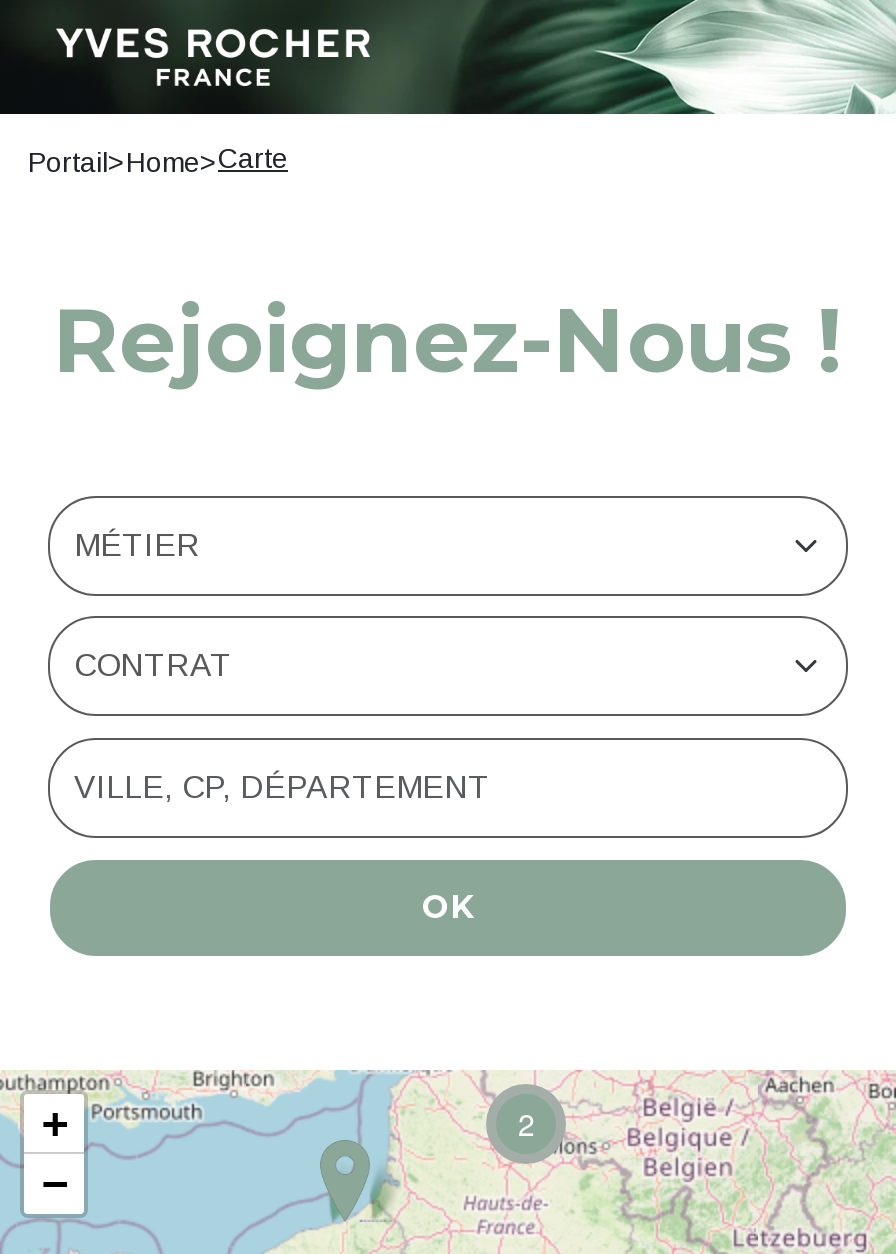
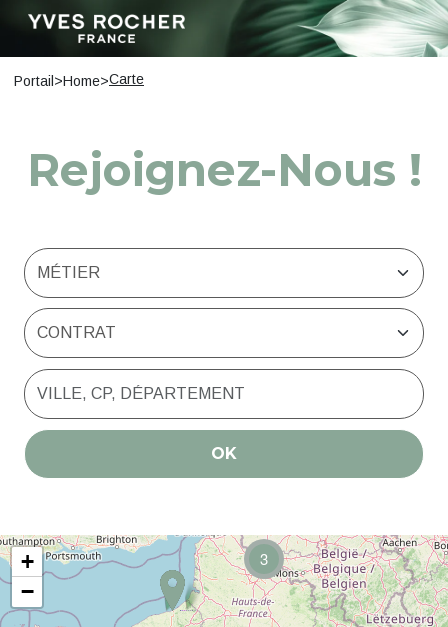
- 2
+ 3
